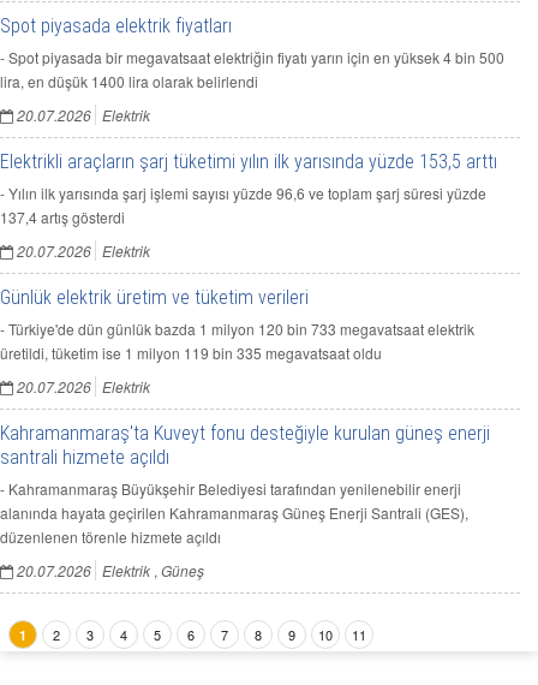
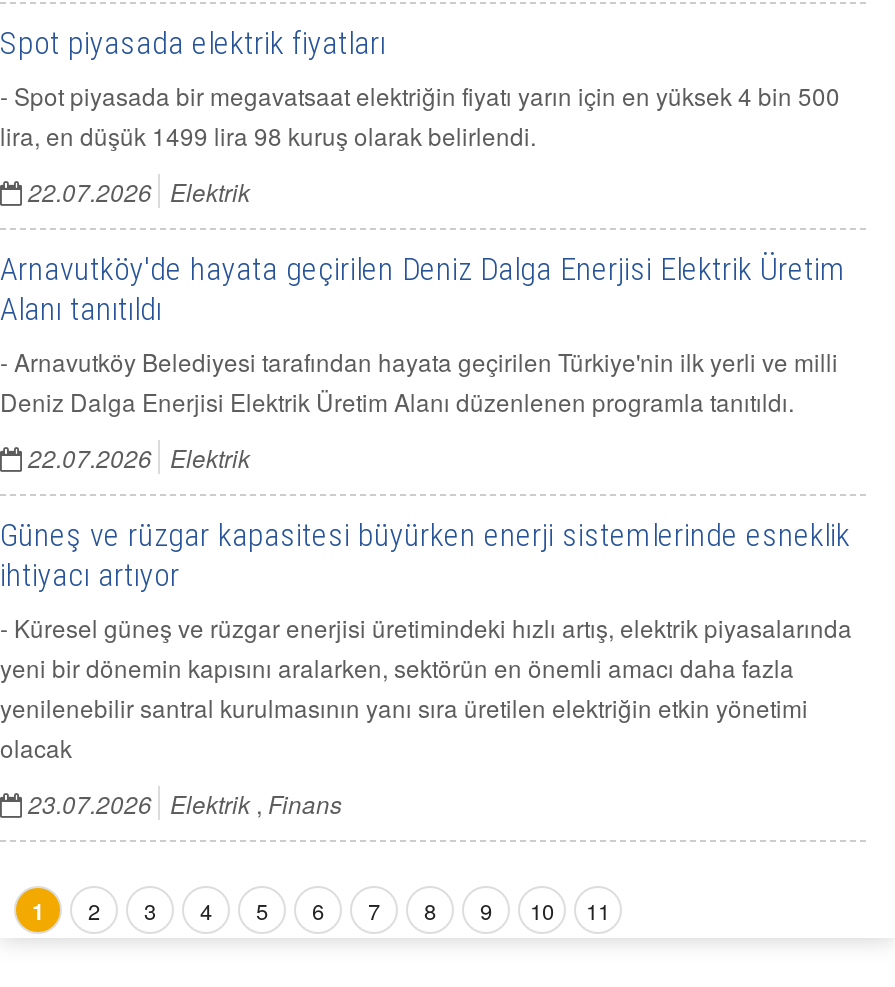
- lira, en düşük 1400 lira olarak belirlendi
- 20.07.2026 Elektrik
- Elektrikli araçların şarj tüketimi yılın ilk yarısında yüzde 153,5 arttı
- - Yılın ilk yarısında şarj işlemi sayısı yüzde 96,6 ve toplam şarj süresi yüzde
- 137,4 artış gösterdi
- 20.07.2026 Elektrik
- Günlük elektrik üretim ve tüketim verileri
- - Türkiye'de dün günlük bazda 1 milyon 120 bin 733 megavatsaat elektrik
- üretildi, tüketim ise 1 milyon 119 bin 335 megavatsaat oldu
- 20.07.2026 Elektrik
- Kahramanmaraş'ta Kuveyt fonu desteğiyle kurulan güneş enerji
- santrali hizmete açıldı
- - Kahramanmaraş Büyükşehir Belediyesi tarafından yenilenebilir enerji
- alanında hayata geçirilen Kahramanmaraş Güneş Enerji Santrali (GES),
- düzenlenen törenle hizmete açıldı
- 20.07.2026 Elektrik, Güneş
+ lira, en düşük 1499 lira 98 kuruş olarak belirlendi.
+ 22.07.2026 Elektrik
+ Arnavutköy'de hayata geçirilen Deniz Dalga Enerjisi Elektrik Üretim
+ Alanı tanıtıldı
+ - Arnavutköy Belediyesi tarafından hayata geçirilen Türkiye'nin ilk yerli ve milli
+ Deniz Dalga Enerjisi Elektrik Üretim Alanı düzenlenen programla tanıtıldı.
+ 22.07.2026 Elektrik
+ Güneş ve rüzgar kapasitesi büyürken enerji sistemlerinde esneklik
+ ihtiyacı artıyor
+ - Küresel güneş ve rüzgar enerjisi üretimindeki hızlı artış, elektrik piyasalarında
+ yeni bir dönemin kapısını aralarken, sektörün en önemli amacı daha fazla
+ yenilenebilir santral kurulmasının yanı sıra üretilen elektriğin etkin yönetimi
+ olacak
+ 23.07.2026 Elektrik, Finans
